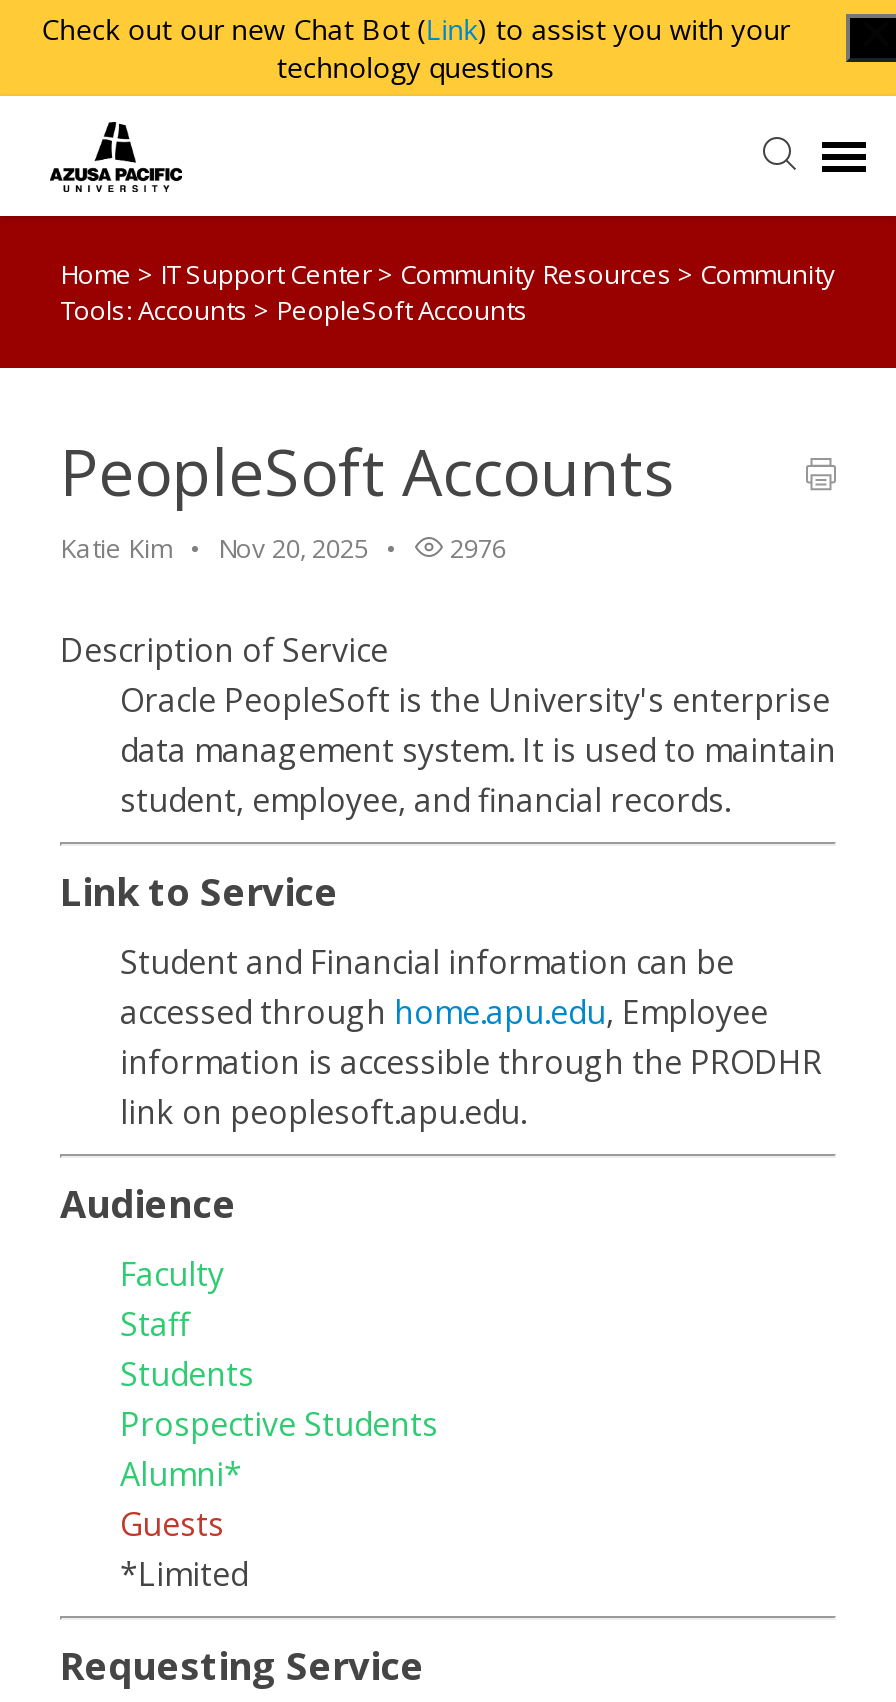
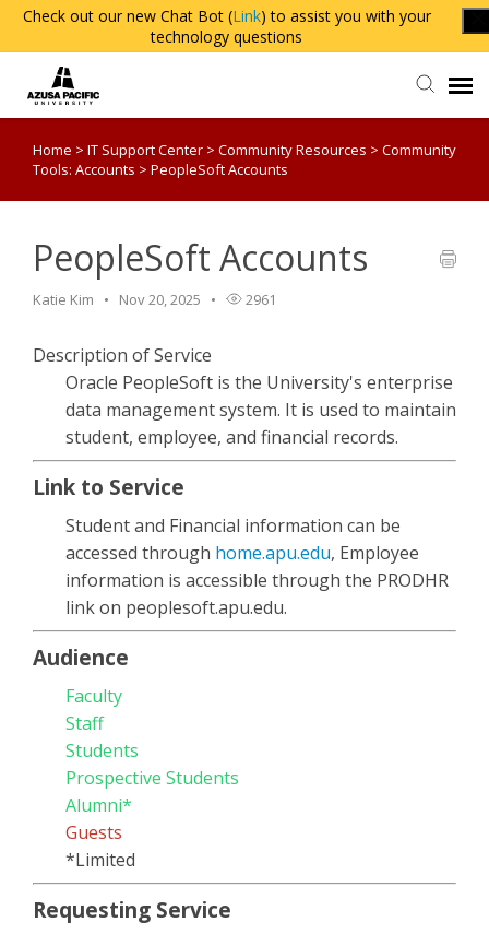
- 2976
+ 2961
